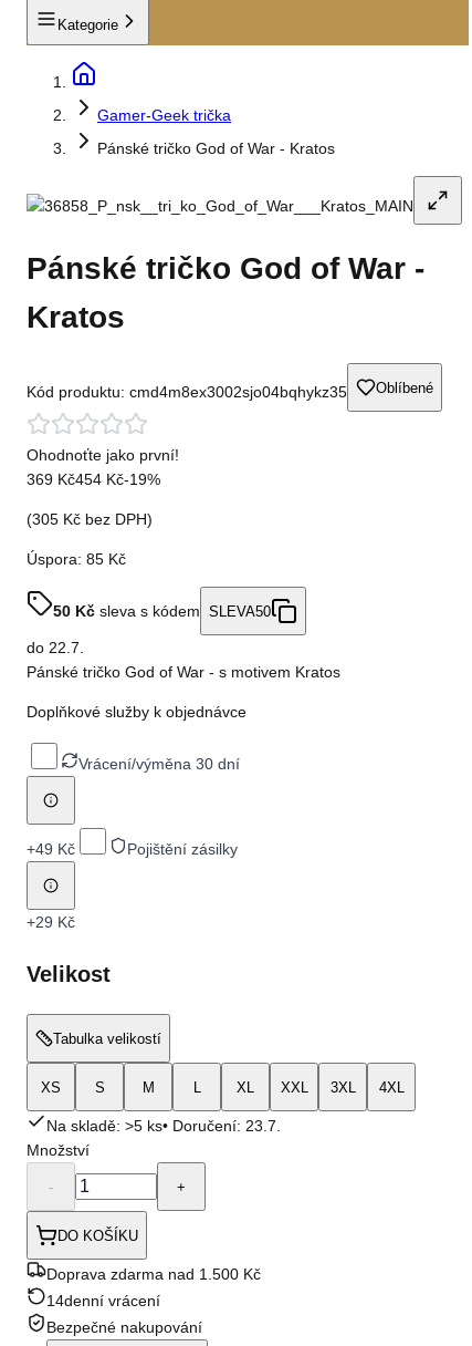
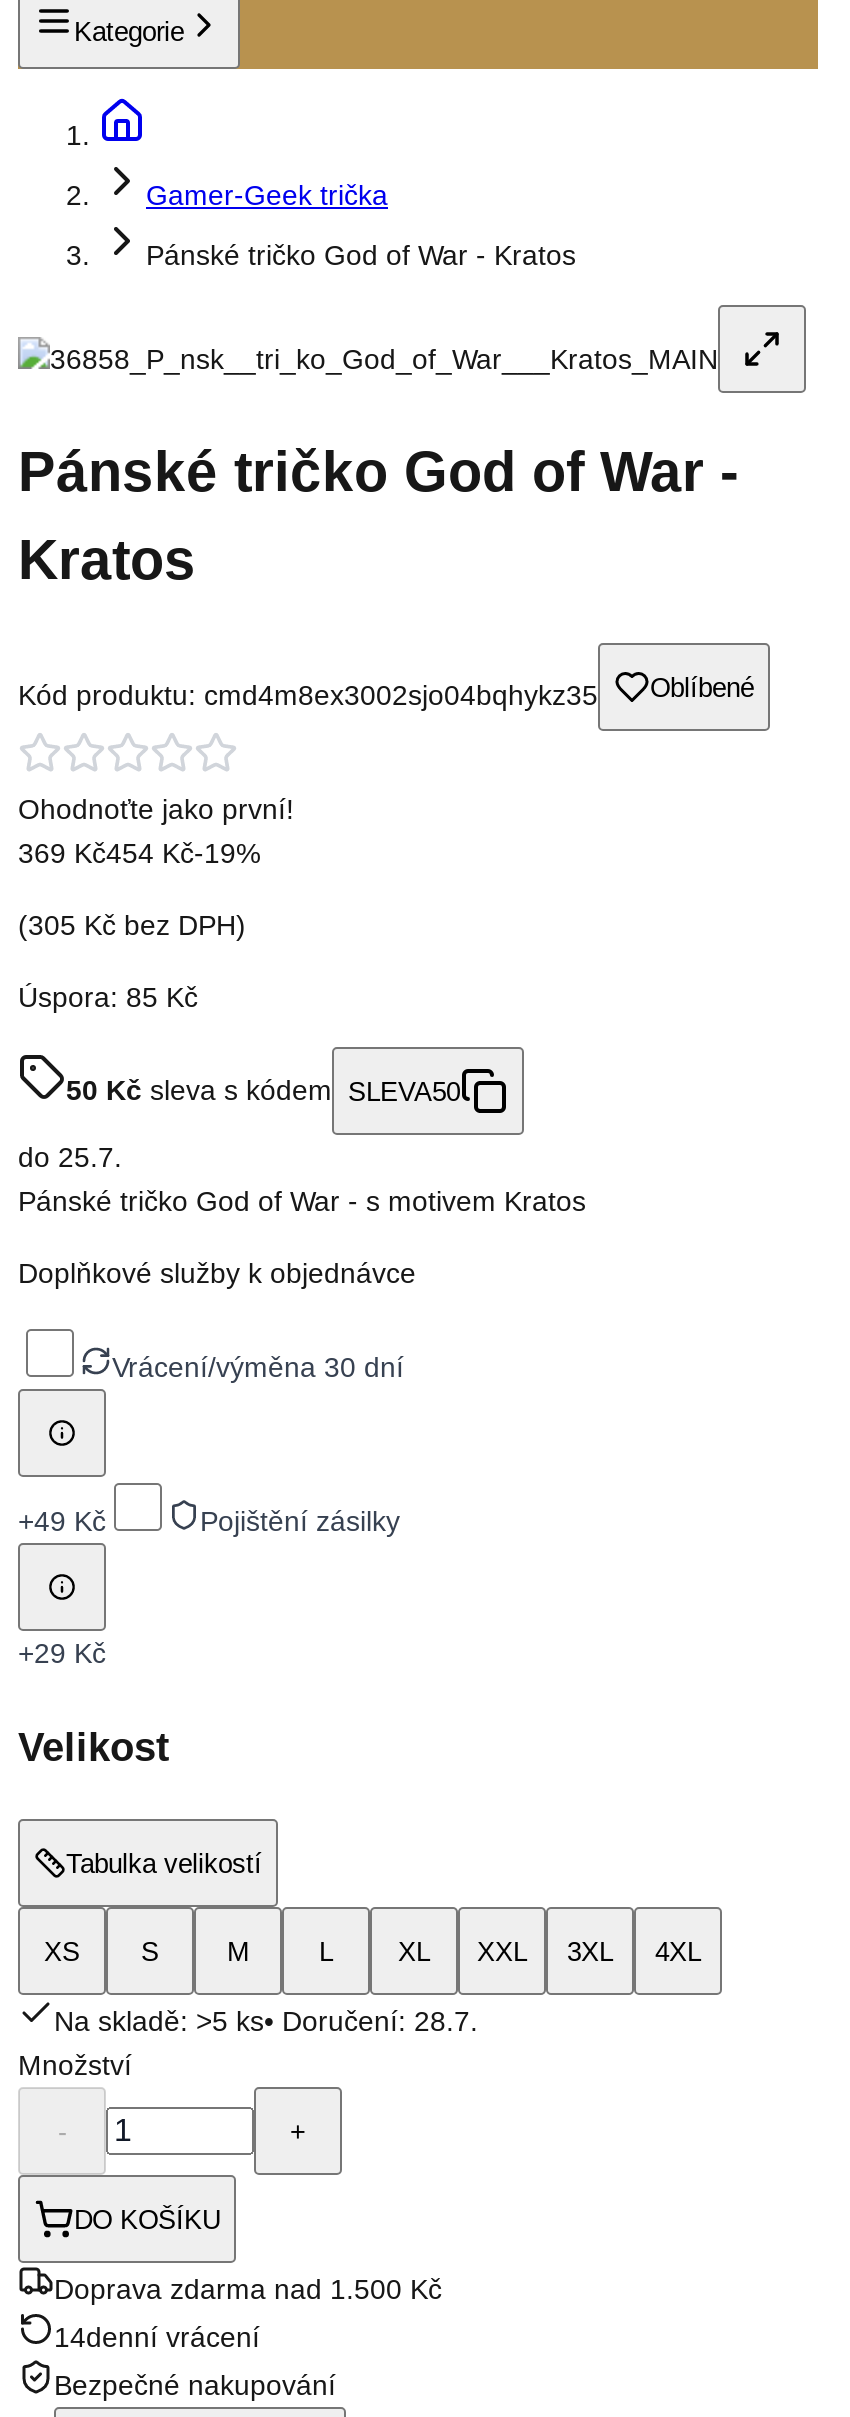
- do 22.7.
+ do 25.7.

- Na skladě: >5 ks• Doručení: 23.7.
+ Na skladě: >5 ks• Doručení: 28.7.
